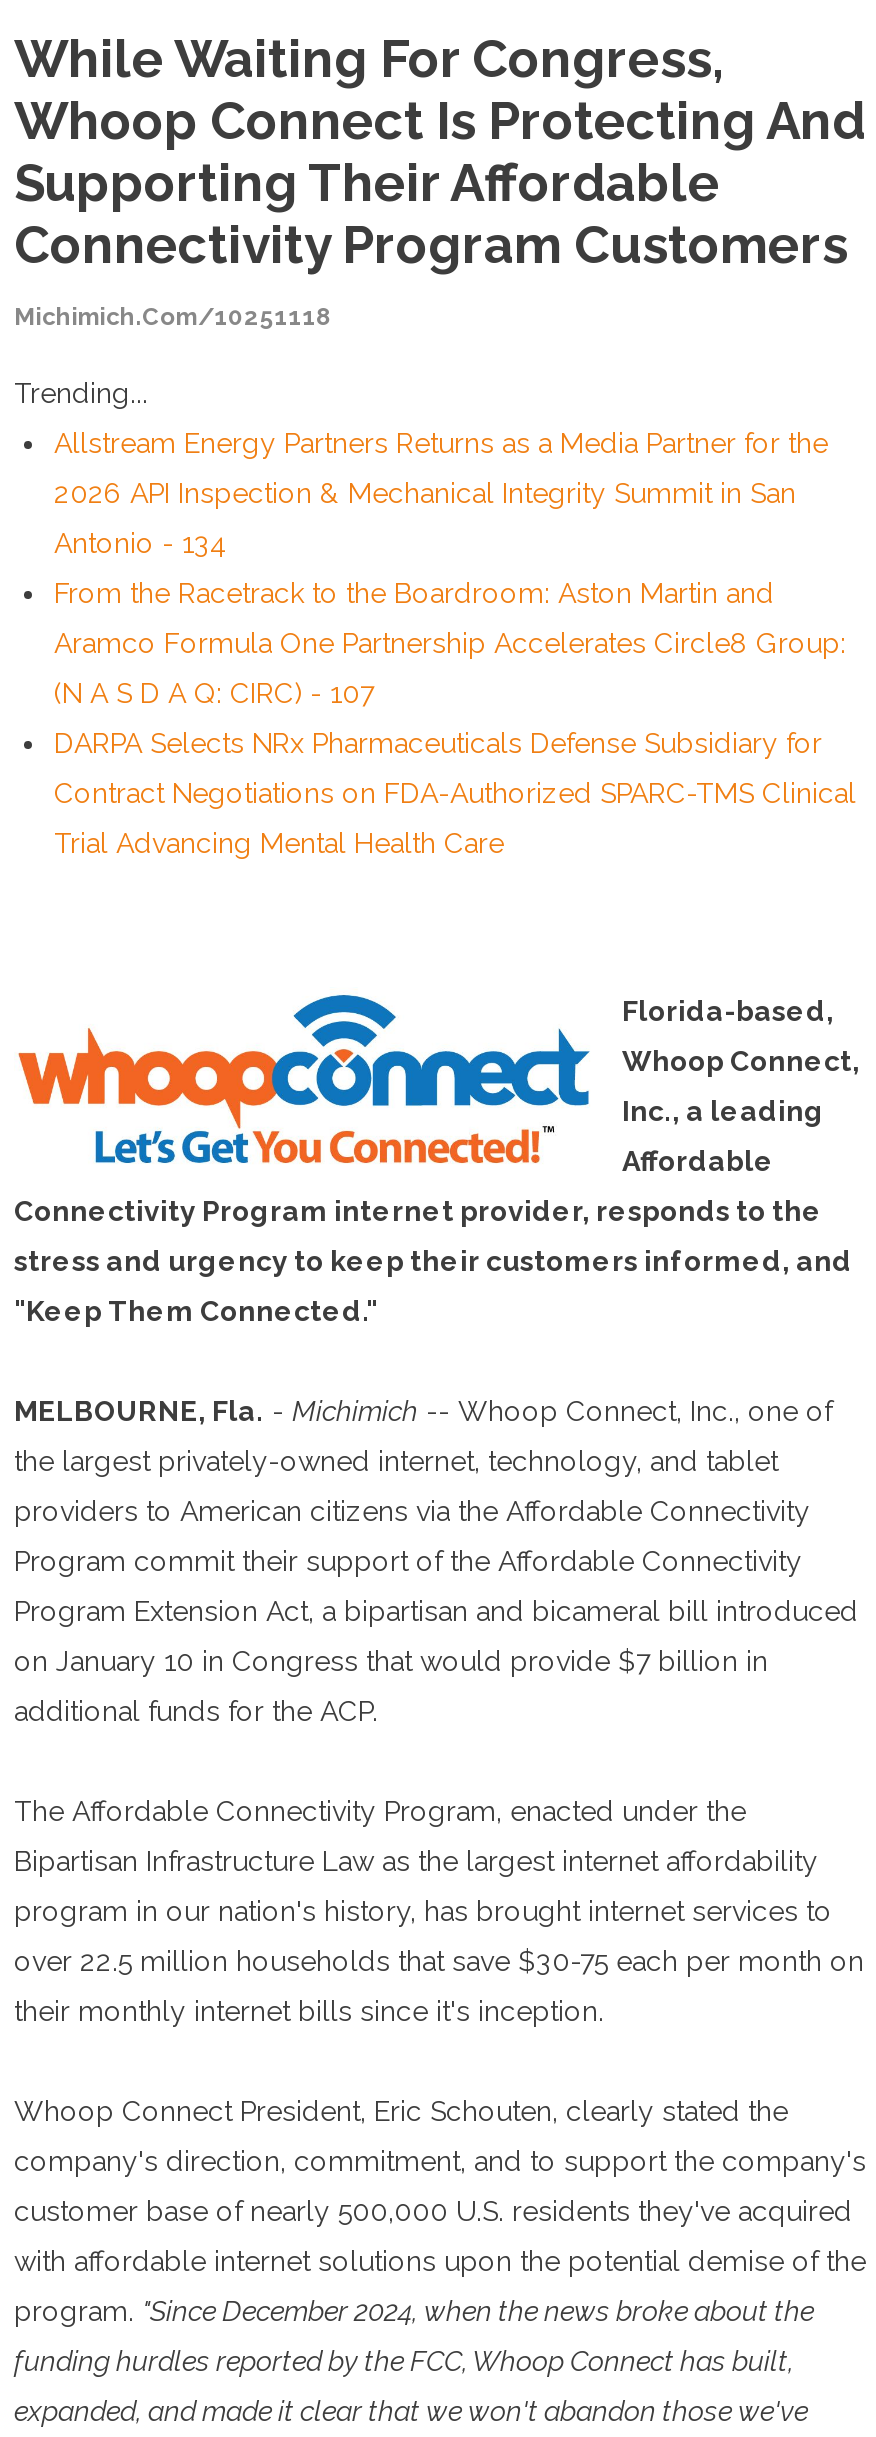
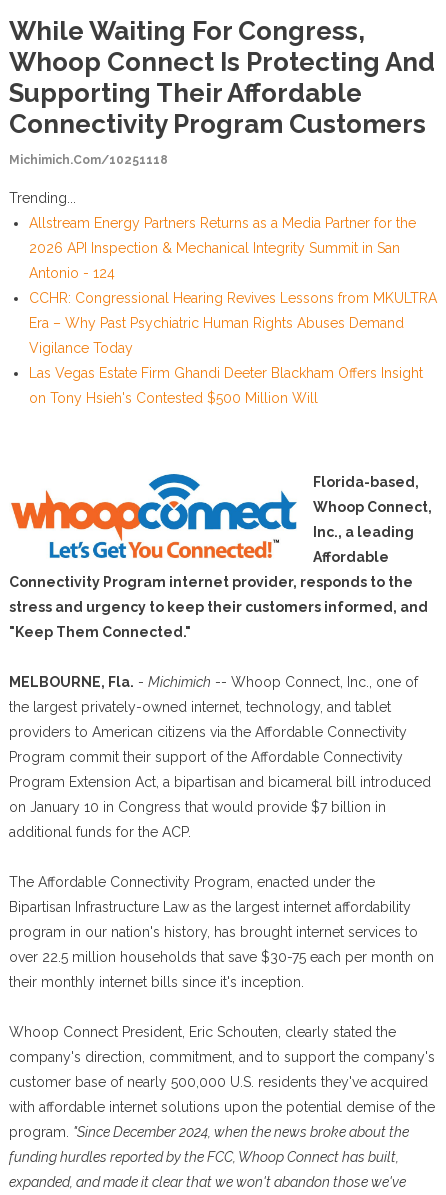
- Antonio - 134
- From the Racetrack to the Boardroom: Aston Martin and
- Aramco Formula One Partnership Accelerates Circle8 Group:
- (N A S D A Q: CIRC) - 107
- DARPA Selects NRx Pharmaceuticals Defense Subsidiary for
- Contract Negotiations on FDA-Authorized SPARC-TMS Clinical
- Trial Advancing Mental Health Care
+ Antonio - 124
+ CCHR: Congressional Hearing Revives Lessons from MKULTRA
+ Era – Why Past Psychiatric Human Rights Abuses Demand
+ Vigilance Today
+ Las Vegas Estate Firm Ghandi Deeter Blackham Offers Insight
+ on Tony Hsieh's Contested $500 Million Will
